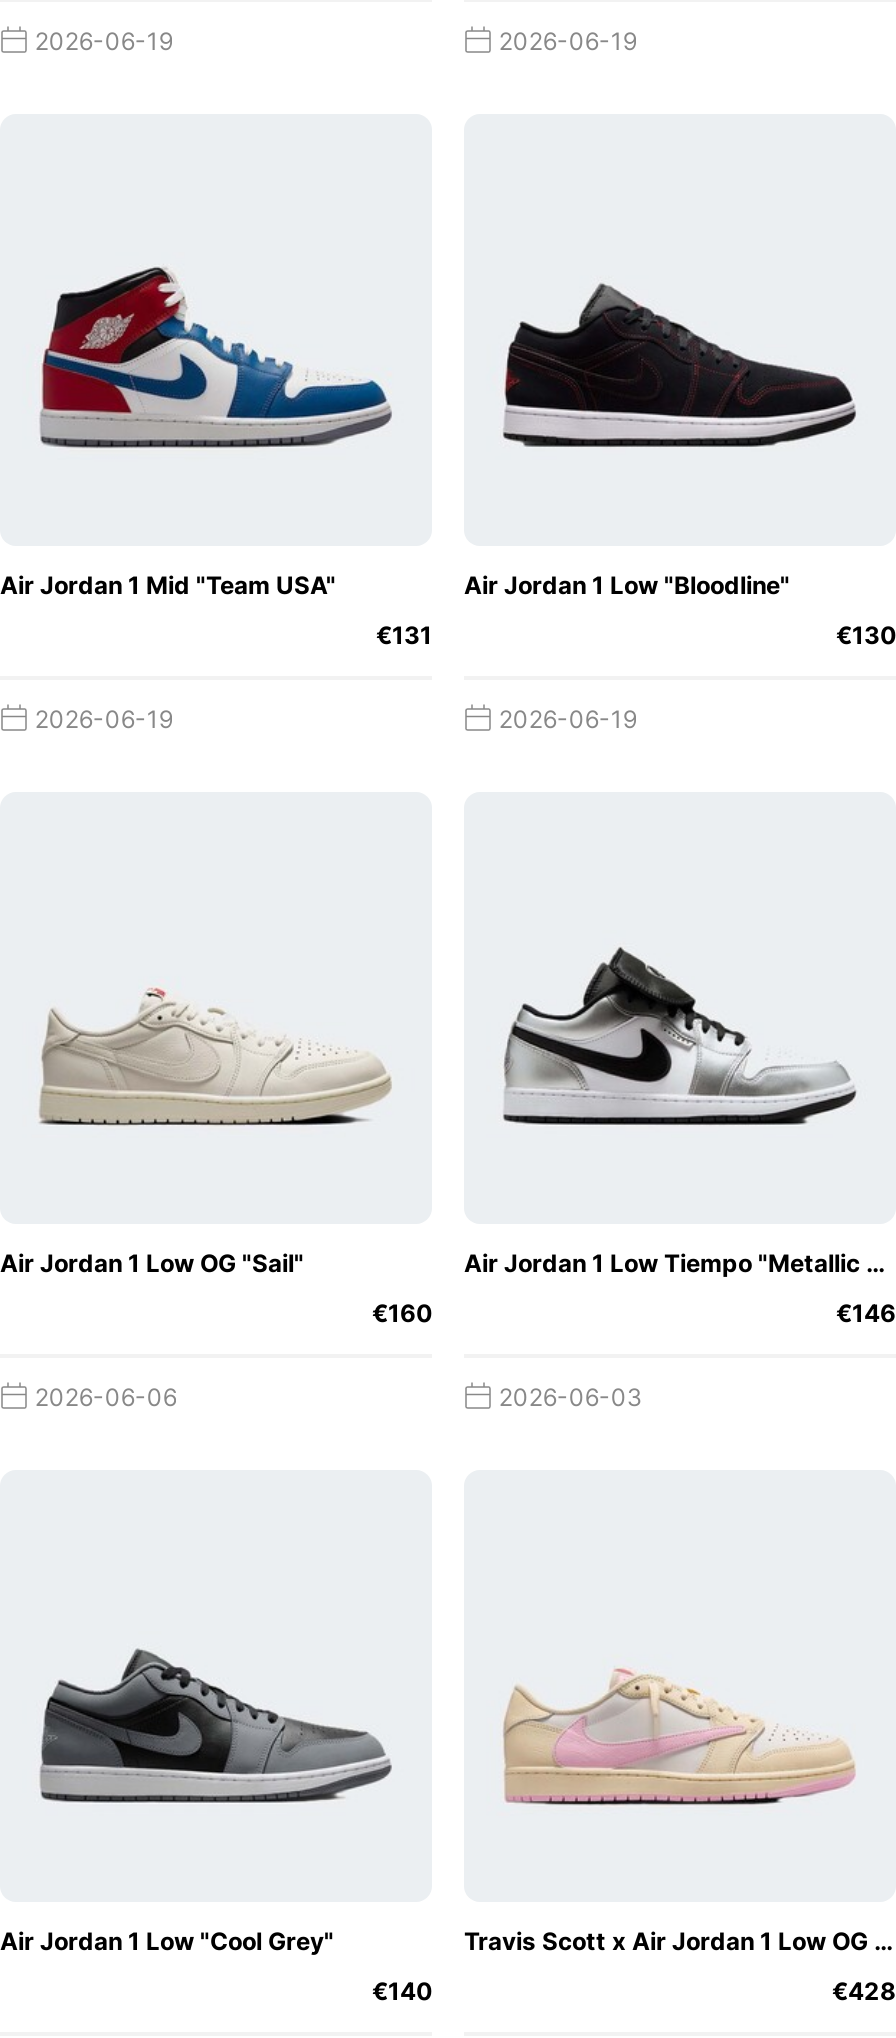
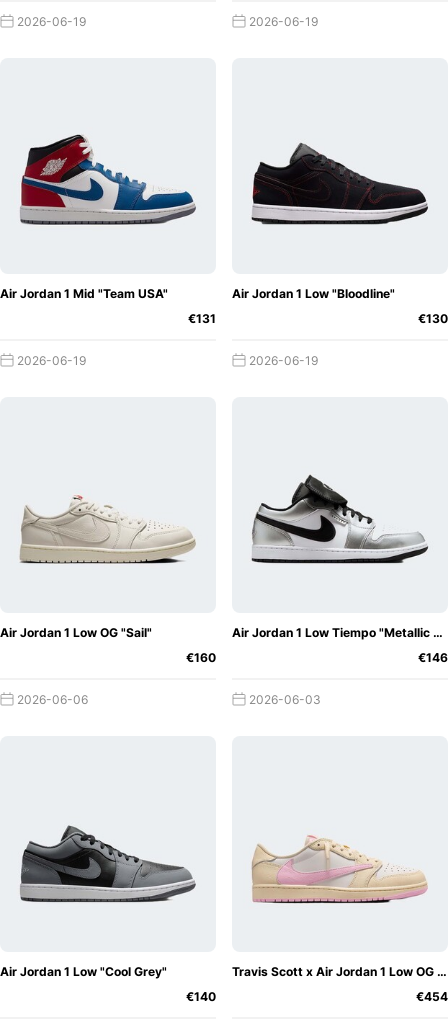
- €428
+ €454
